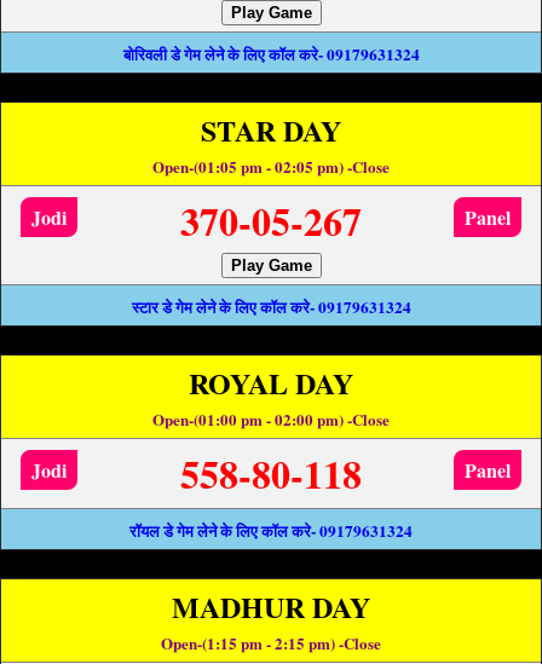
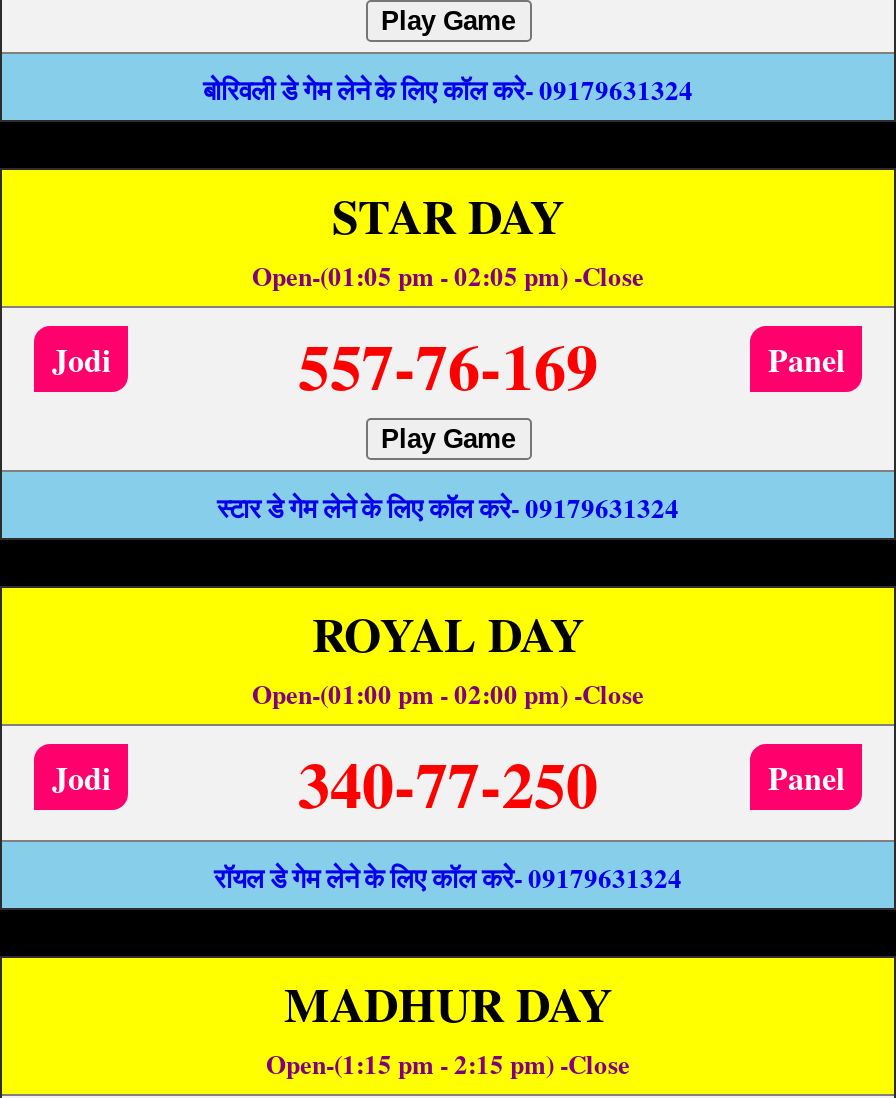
- 370-05-267
+ 557-76-169

- 558-80-118
+ 340-77-250
